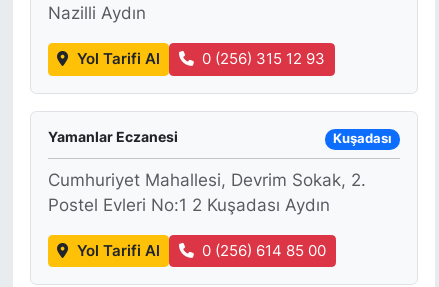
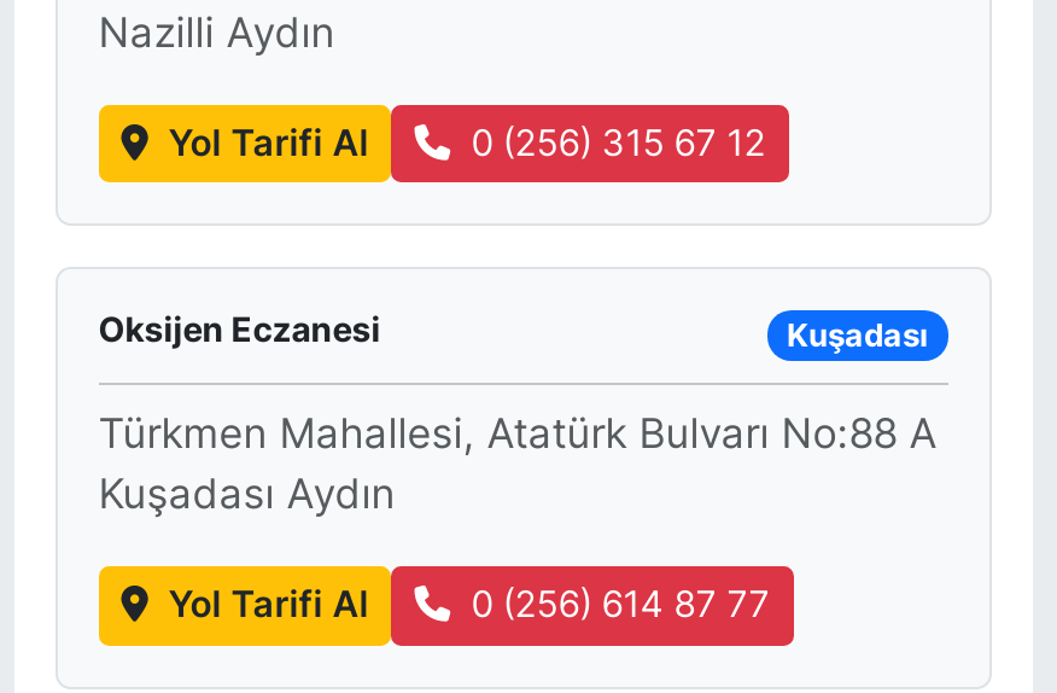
- 0 (256) 315 12 93
+ 0 (256) 315 67 12

- Yamanlar Eczanesi
+ Oksijen Eczanesi

- Cumhuriyet Mahallesi, Devrim Sokak, 2.
- Postel Evleri No:1 2 Kuşadası Aydın
+ Türkmen Mahallesi, Atatürk Bulvarı No:88 A
+ Kuşadası Aydın

- 0 (256) 614 85 00
+ 0 (256) 614 87 77
